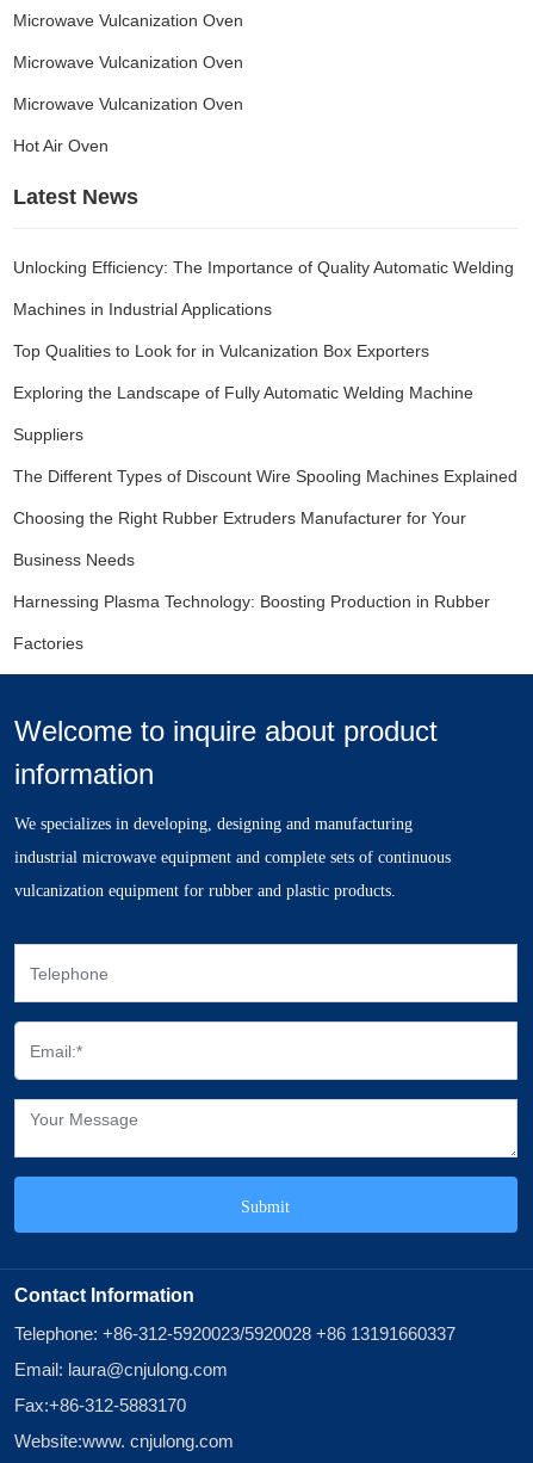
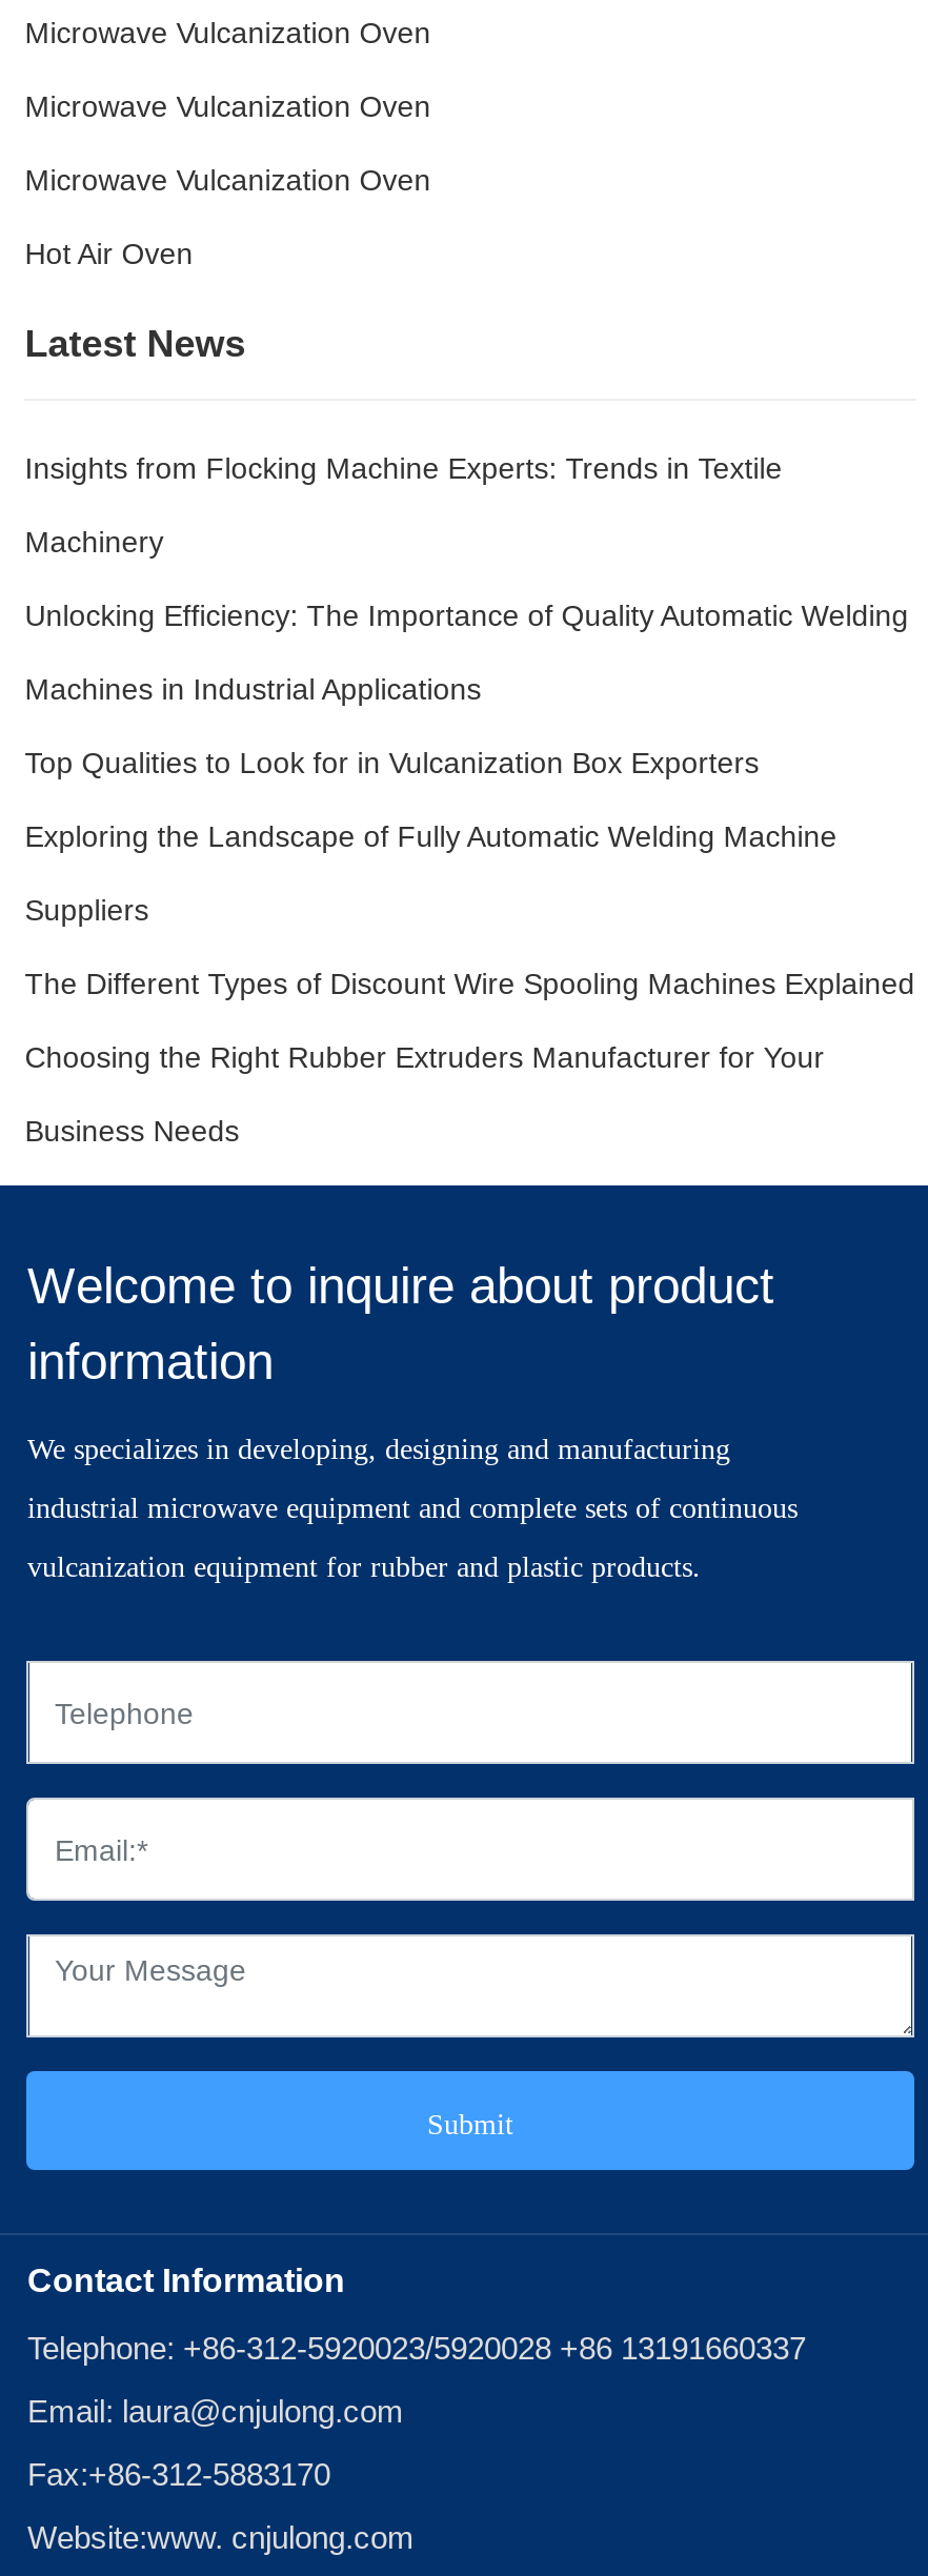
+ Insights from Flocking Machine Experts: Trends in Textile
+ Machinery

moved down: Unlocking Efficiency: The Importance of Quality Automatic Welding | Machines in Industrial Applications | Top Qualities to Look for in Vulcanization Box Exporters | Exploring the Landscape of Fully Automatic Welding Machine | Suppliers | The Different Types of Discount Wire Spooling Machines Explained | Choosing the Right Rubber Extruders Manufacturer for Your | Business Needs

- Harnessing Plasma Technology: Boosting Production in Rubber
- Factories
